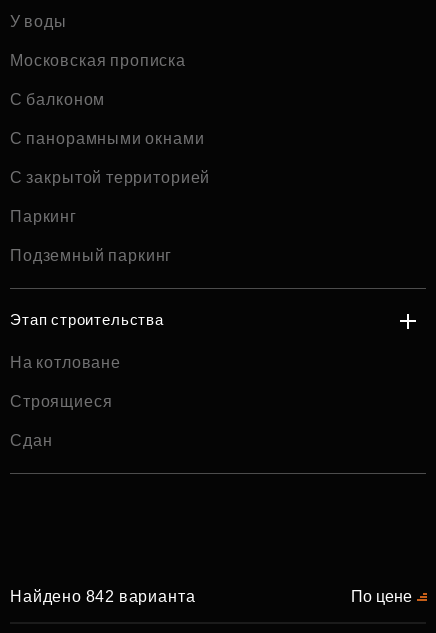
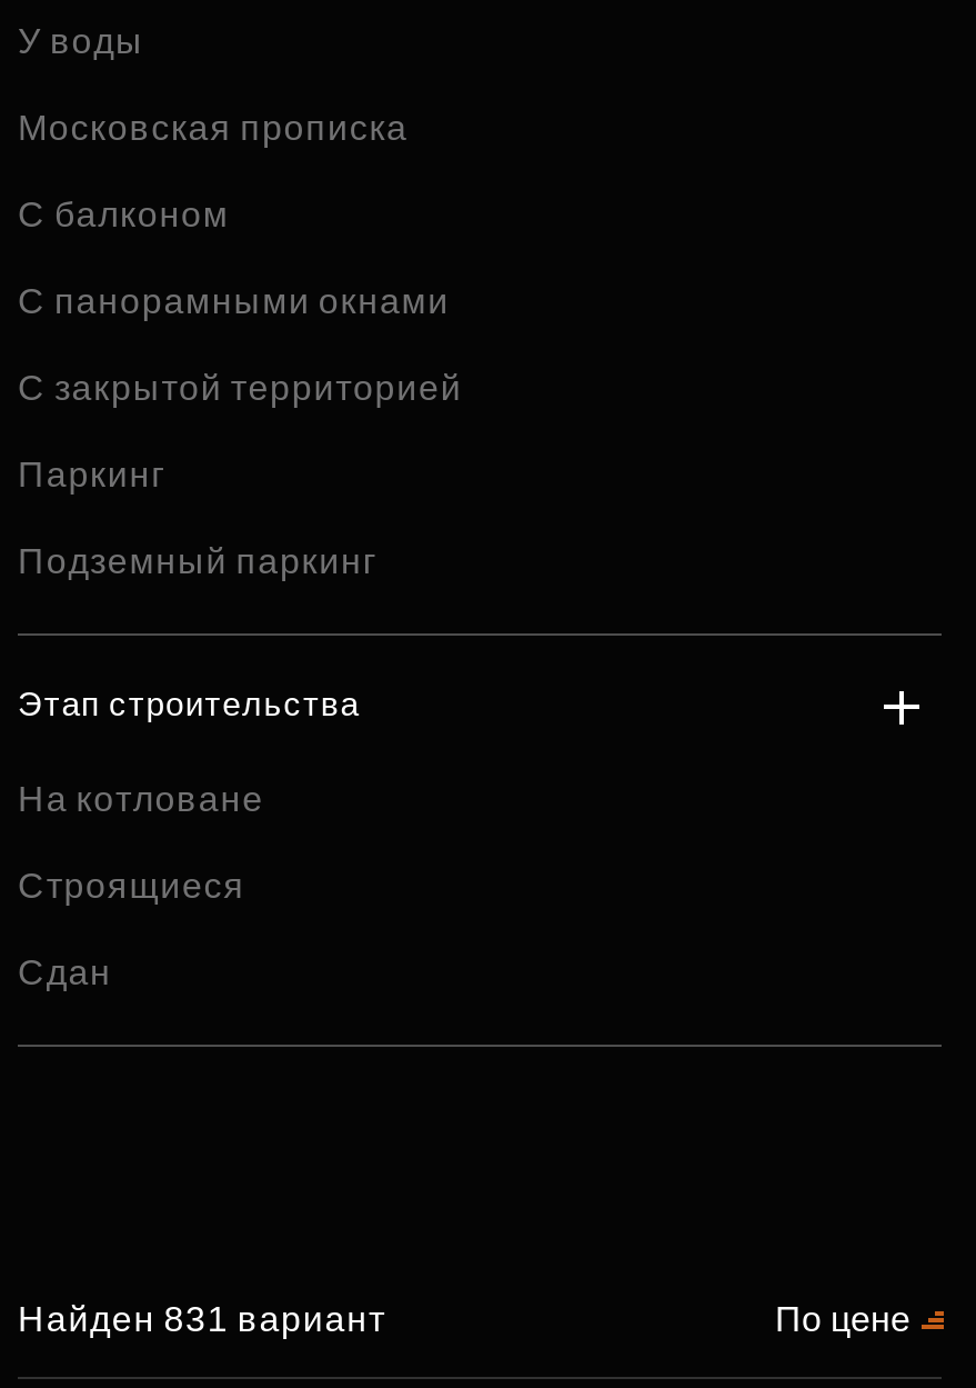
- Найдено 842 варианта
+ Найден 831 вариант
